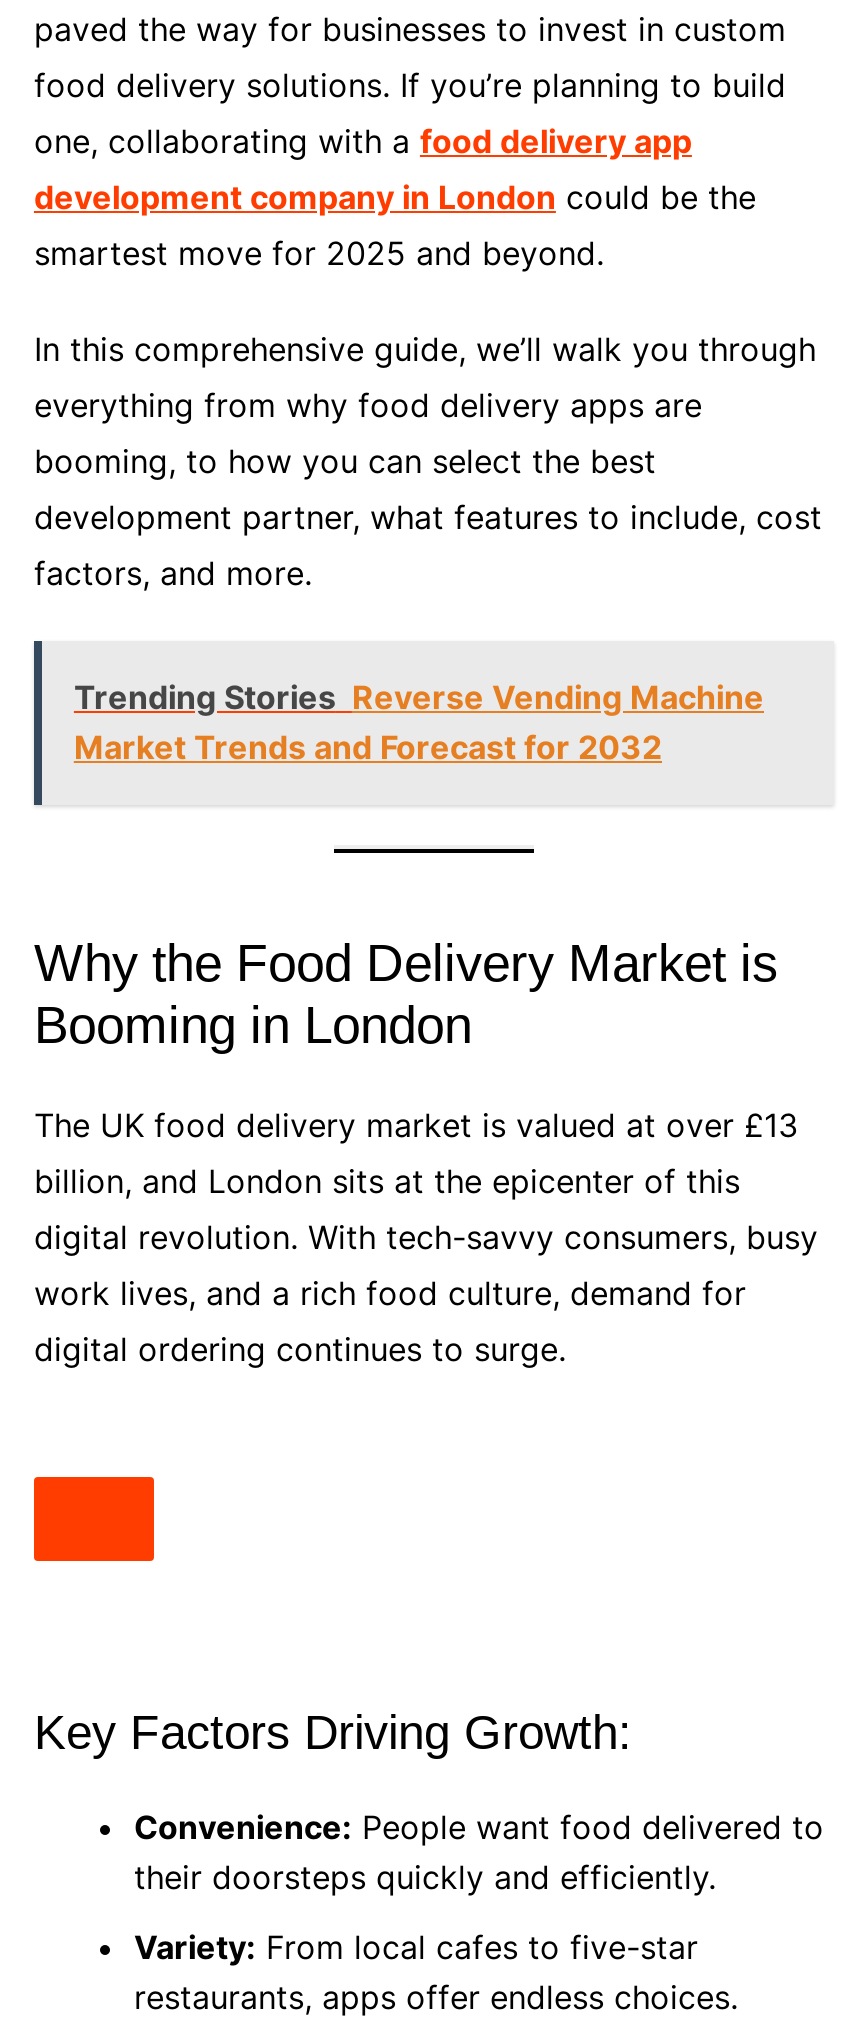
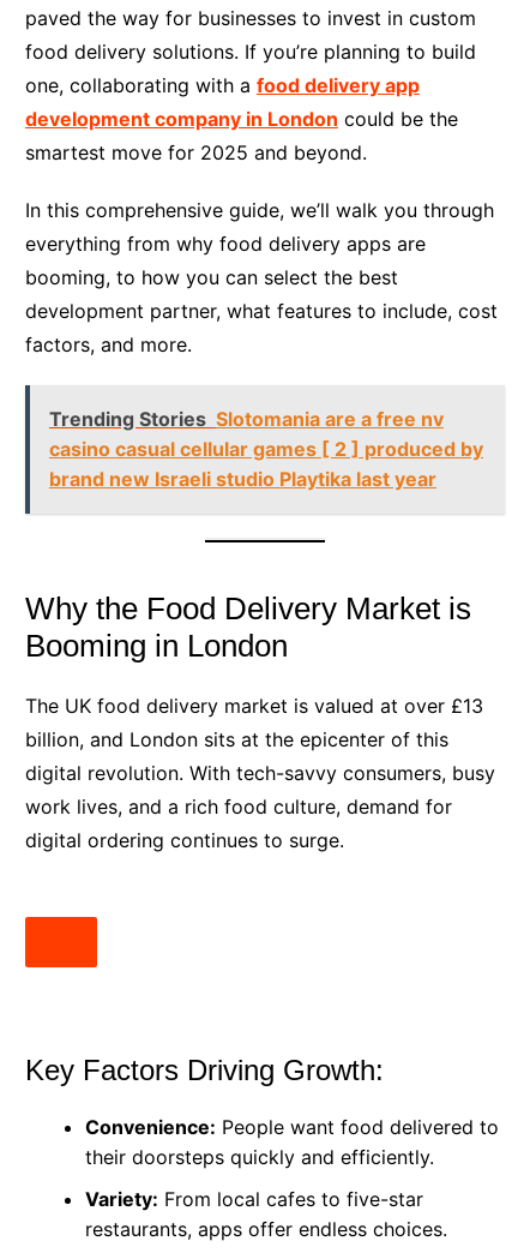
- Trending Stories Reverse Vending Machine
- Market Trends and Forecast for 2032
+ Trending Stories Slotomania are a free nv
+ casino casual cellular games [ 2 ] produced by
+ brand new Israeli studio Playtika last year
